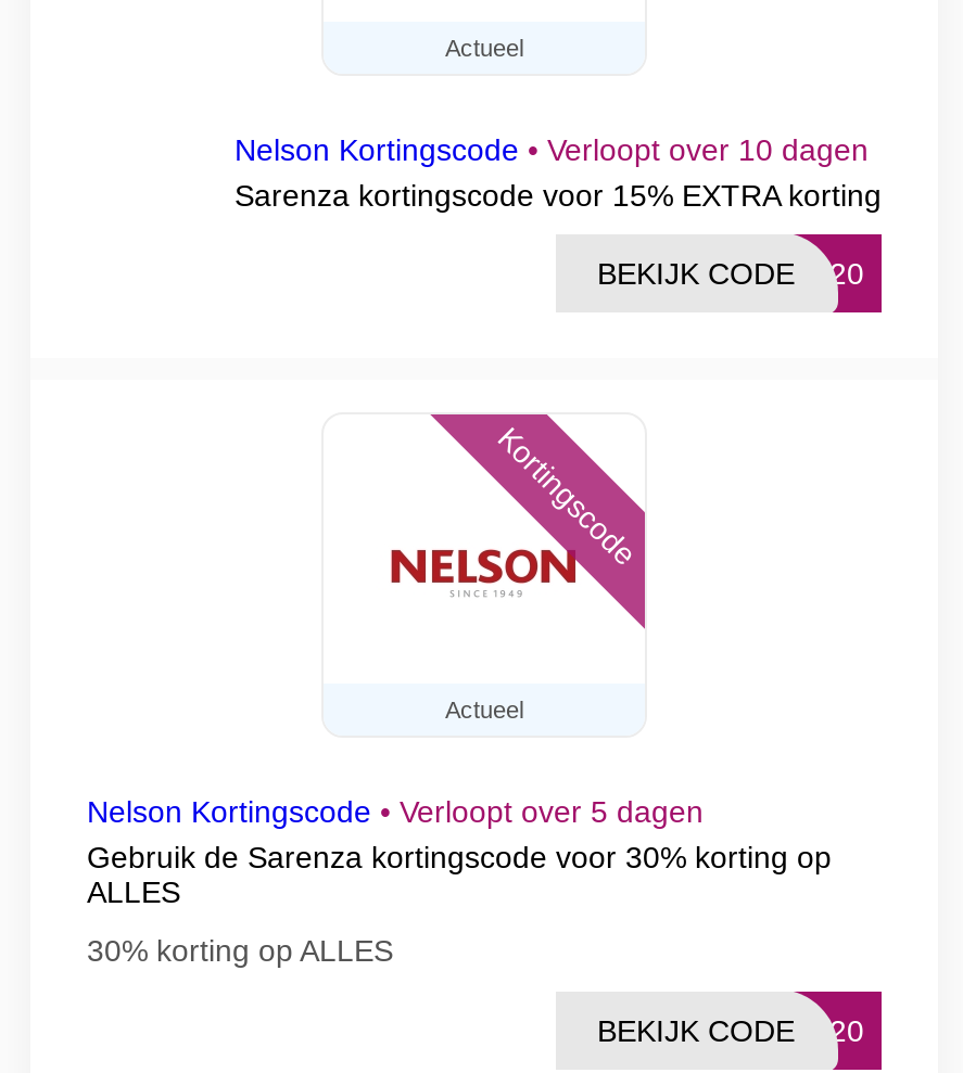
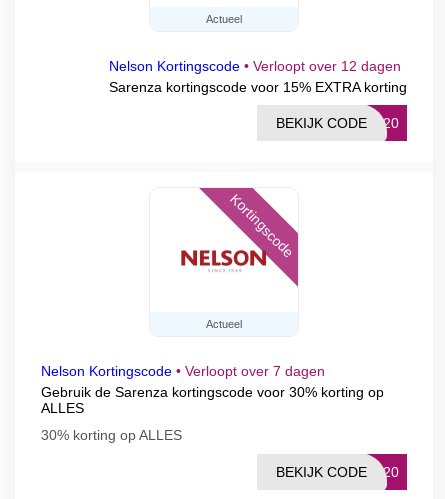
- Nelson Kortingscode • Verloopt over 10 dagen
+ Nelson Kortingscode • Verloopt over 12 dagen

- Nelson Kortingscode • Verloopt over 5 dagen
+ Nelson Kortingscode • Verloopt over 7 dagen
